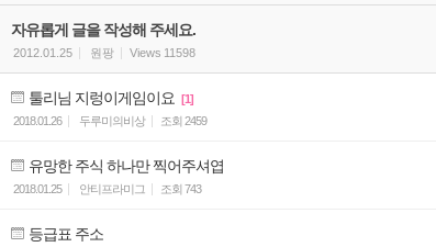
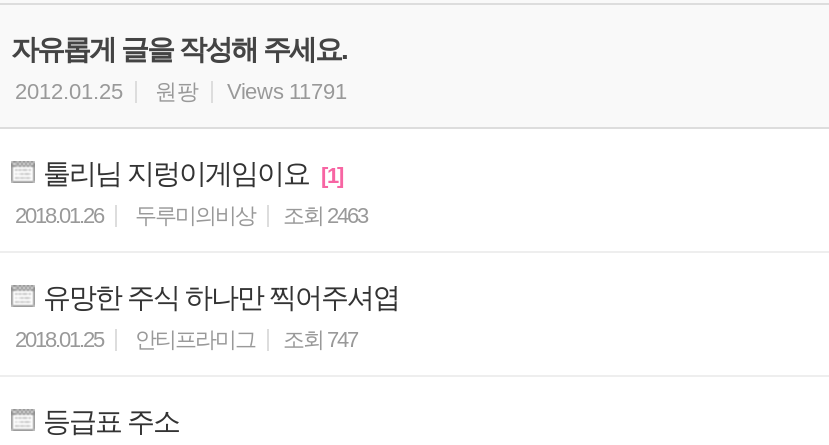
- 2012.01.25 원팡 Views 11598
+ 2012.01.25 원팡 Views 11791

- 2018.01.26 두루미의비상 조회 2459
+ 2018.01.26 두루미의비상 조회 2463

- 2018.01.25 안티프라미그 조회 743
+ 2018.01.25 안티프라미그 조회 747
